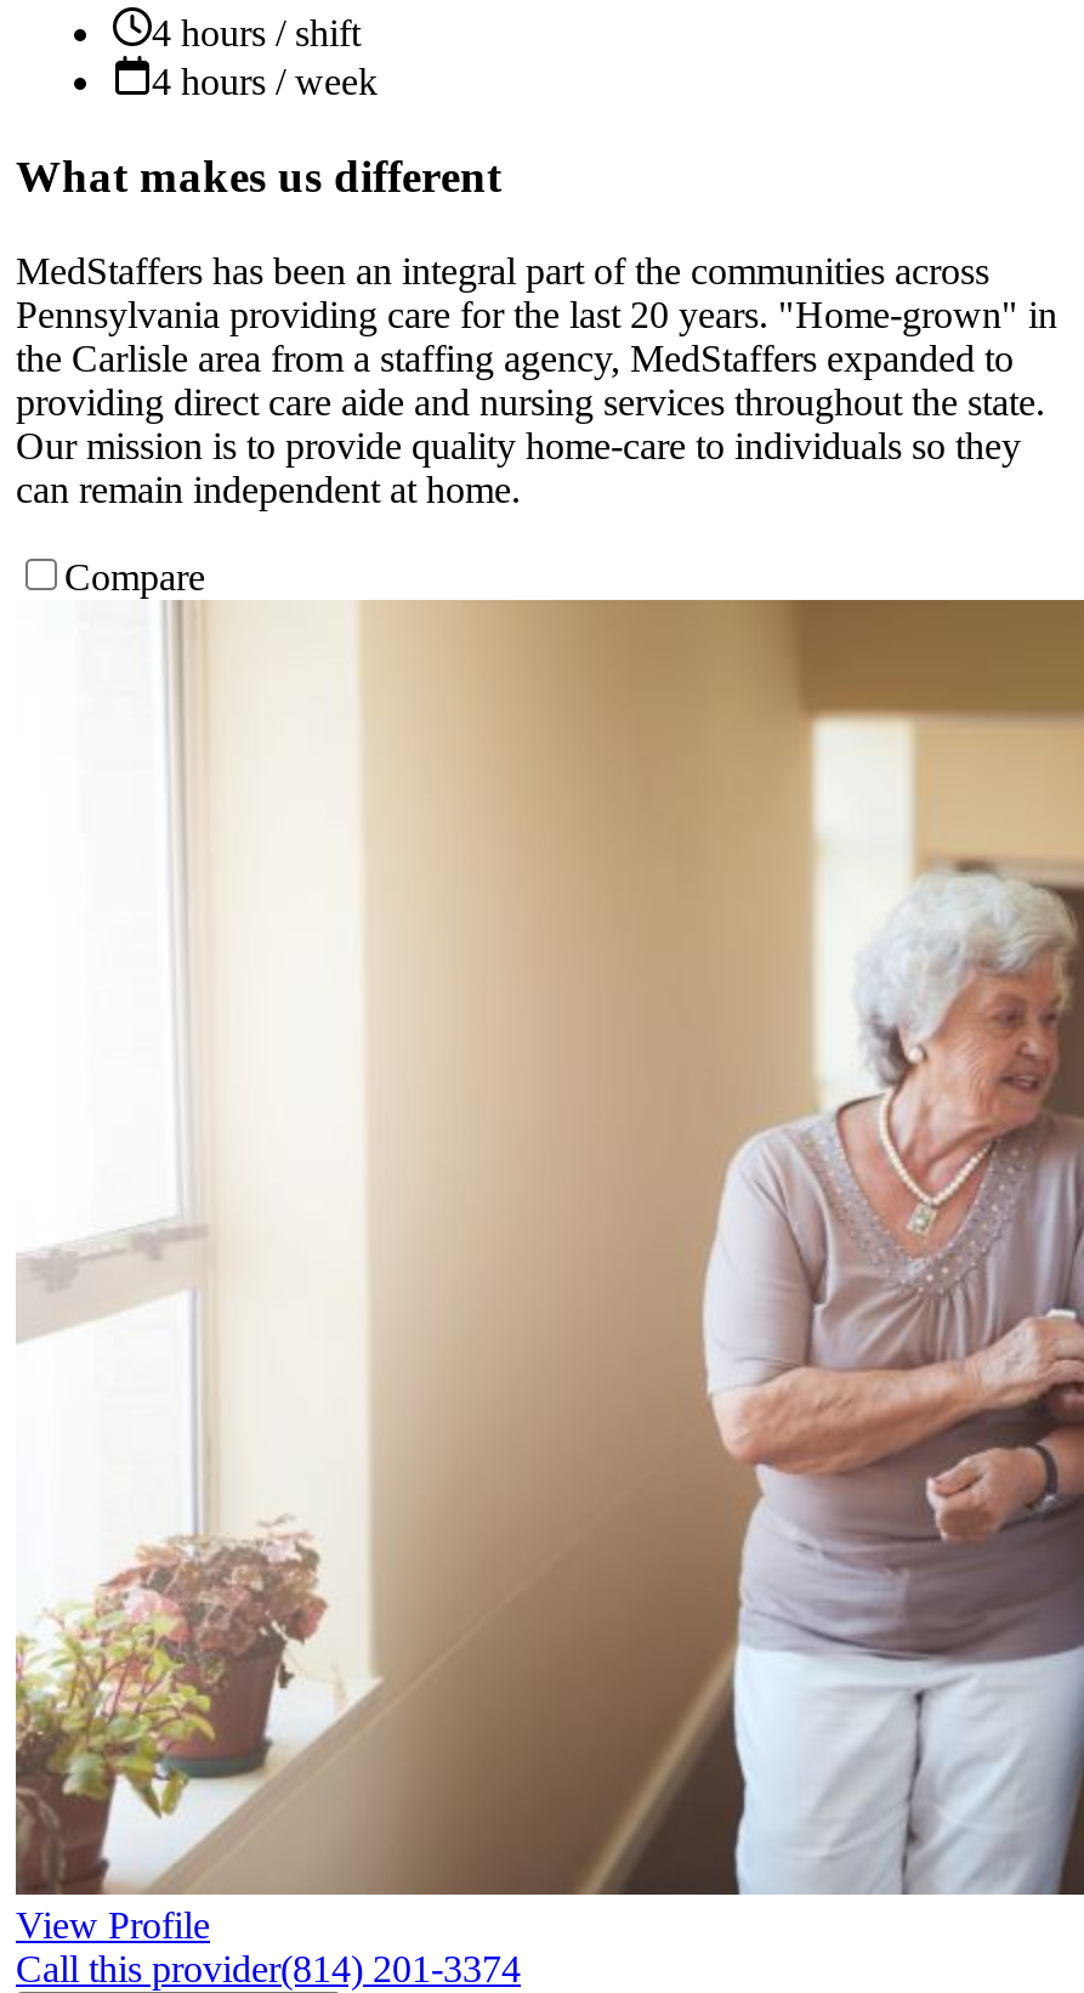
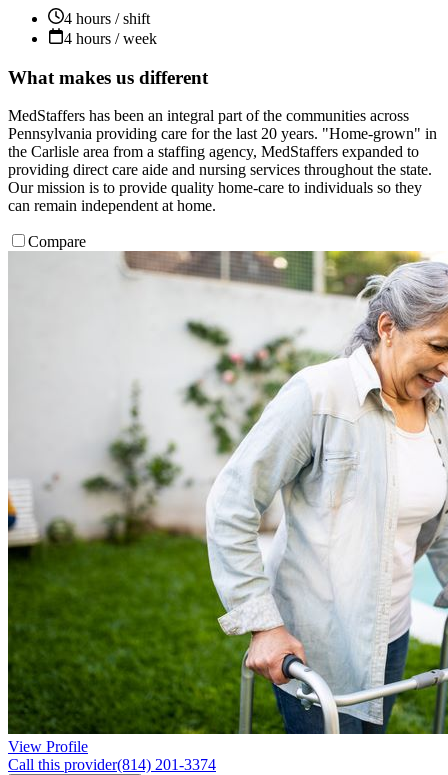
- [image]
+ [image]
